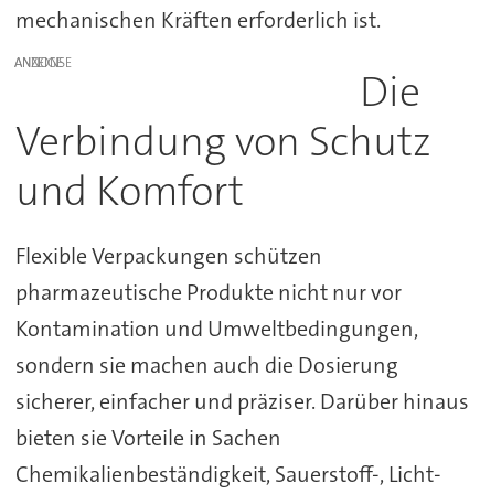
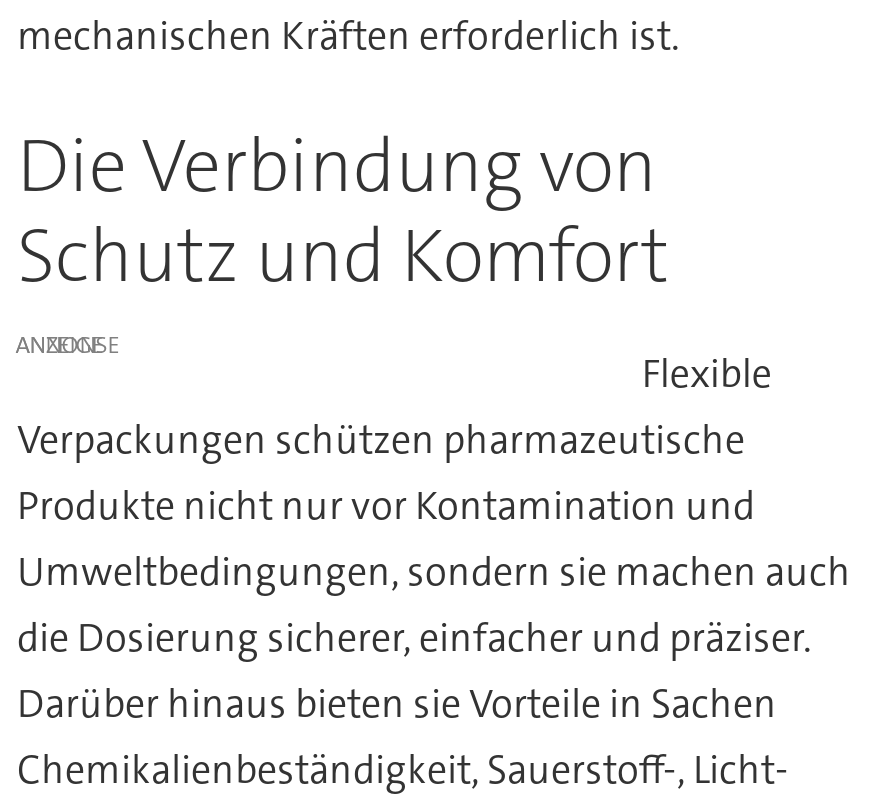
+ Die Verbindung von
+ Schutz und Komfort

moved down: ANZEIGE

- Die
- Verbindung von Schutz
- und Komfort
- Flexible Verpackungen schützen
- pharmazeutische Produkte nicht nur vor
- Kontamination und Umweltbedingungen,
- sondern sie machen auch die Dosierung
- sicherer, einfacher und präziser. Darüber hinaus
- bieten sie Vorteile in Sachen
+ Flexible
+ Verpackungen schützen pharmazeutische
+ Produkte nicht nur vor Kontamination und
+ Umweltbedingungen, sondern sie machen auch
+ die Dosierung sicherer, einfacher und präziser.
+ Darüber hinaus bieten sie Vorteile in Sachen
